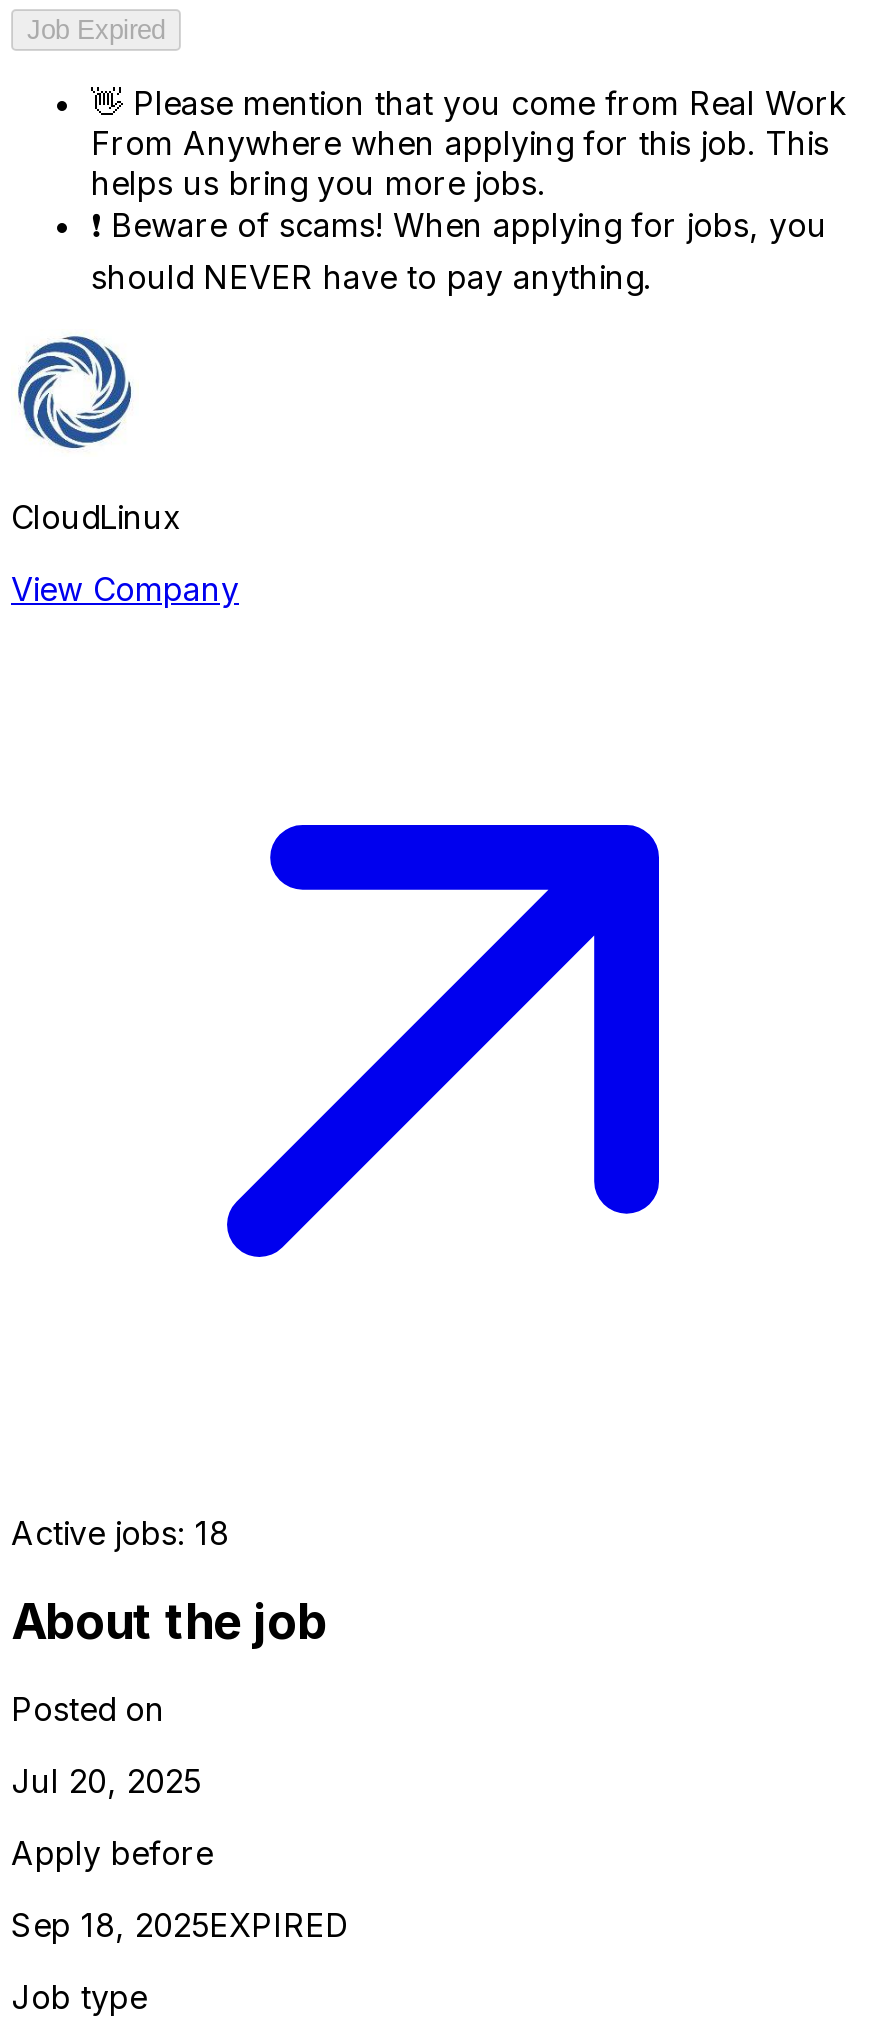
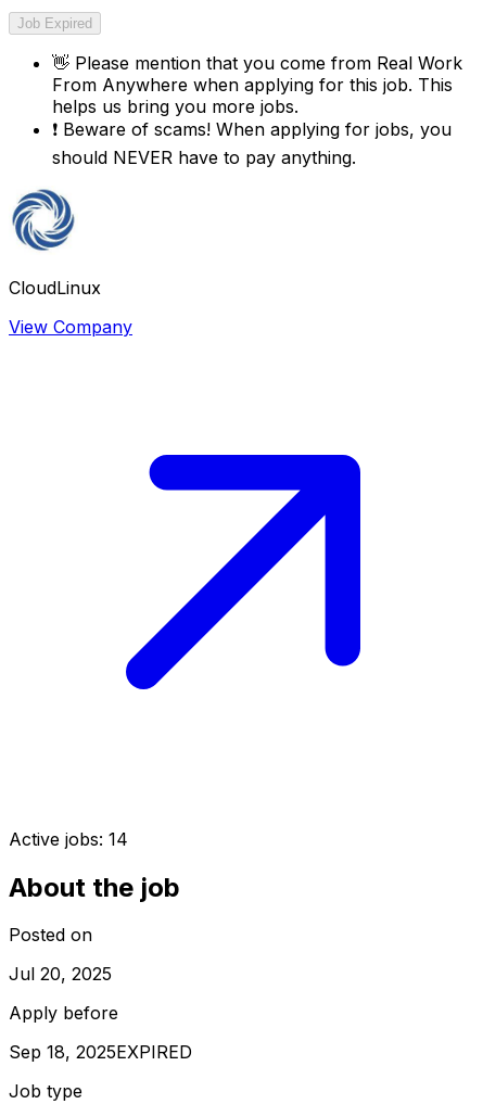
- Active jobs: 18
+ Active jobs: 14
